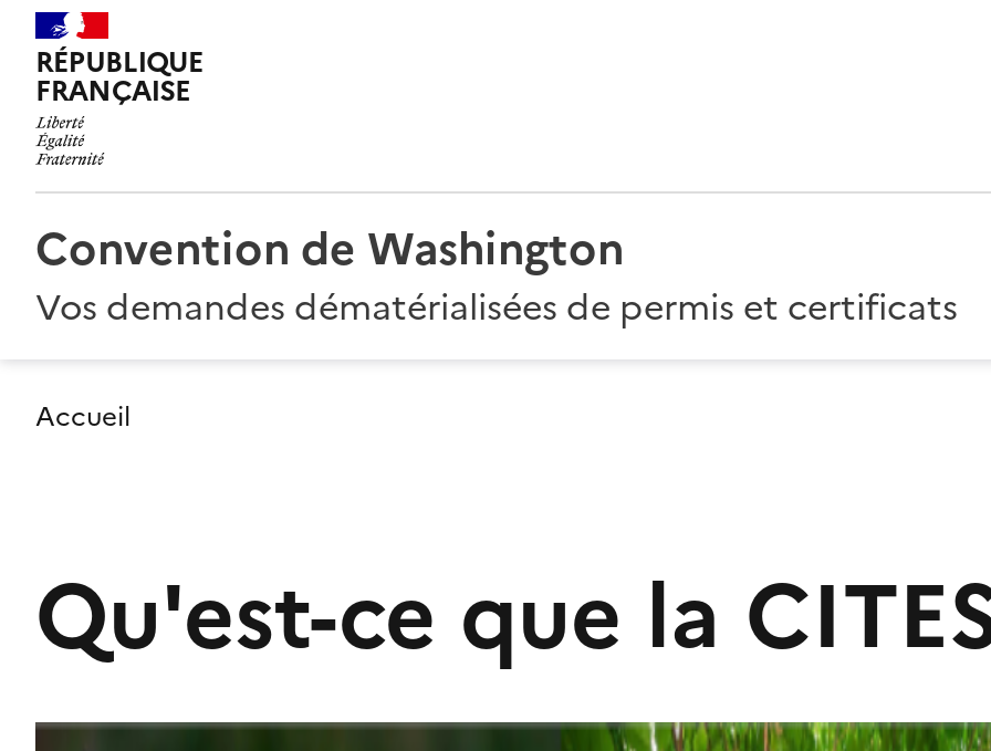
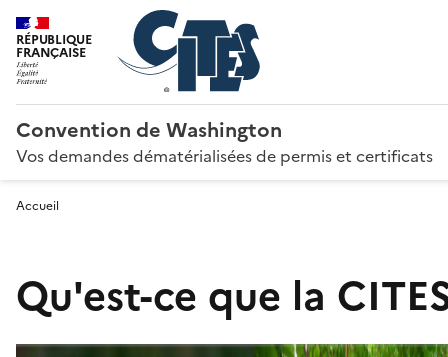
+ [image]
